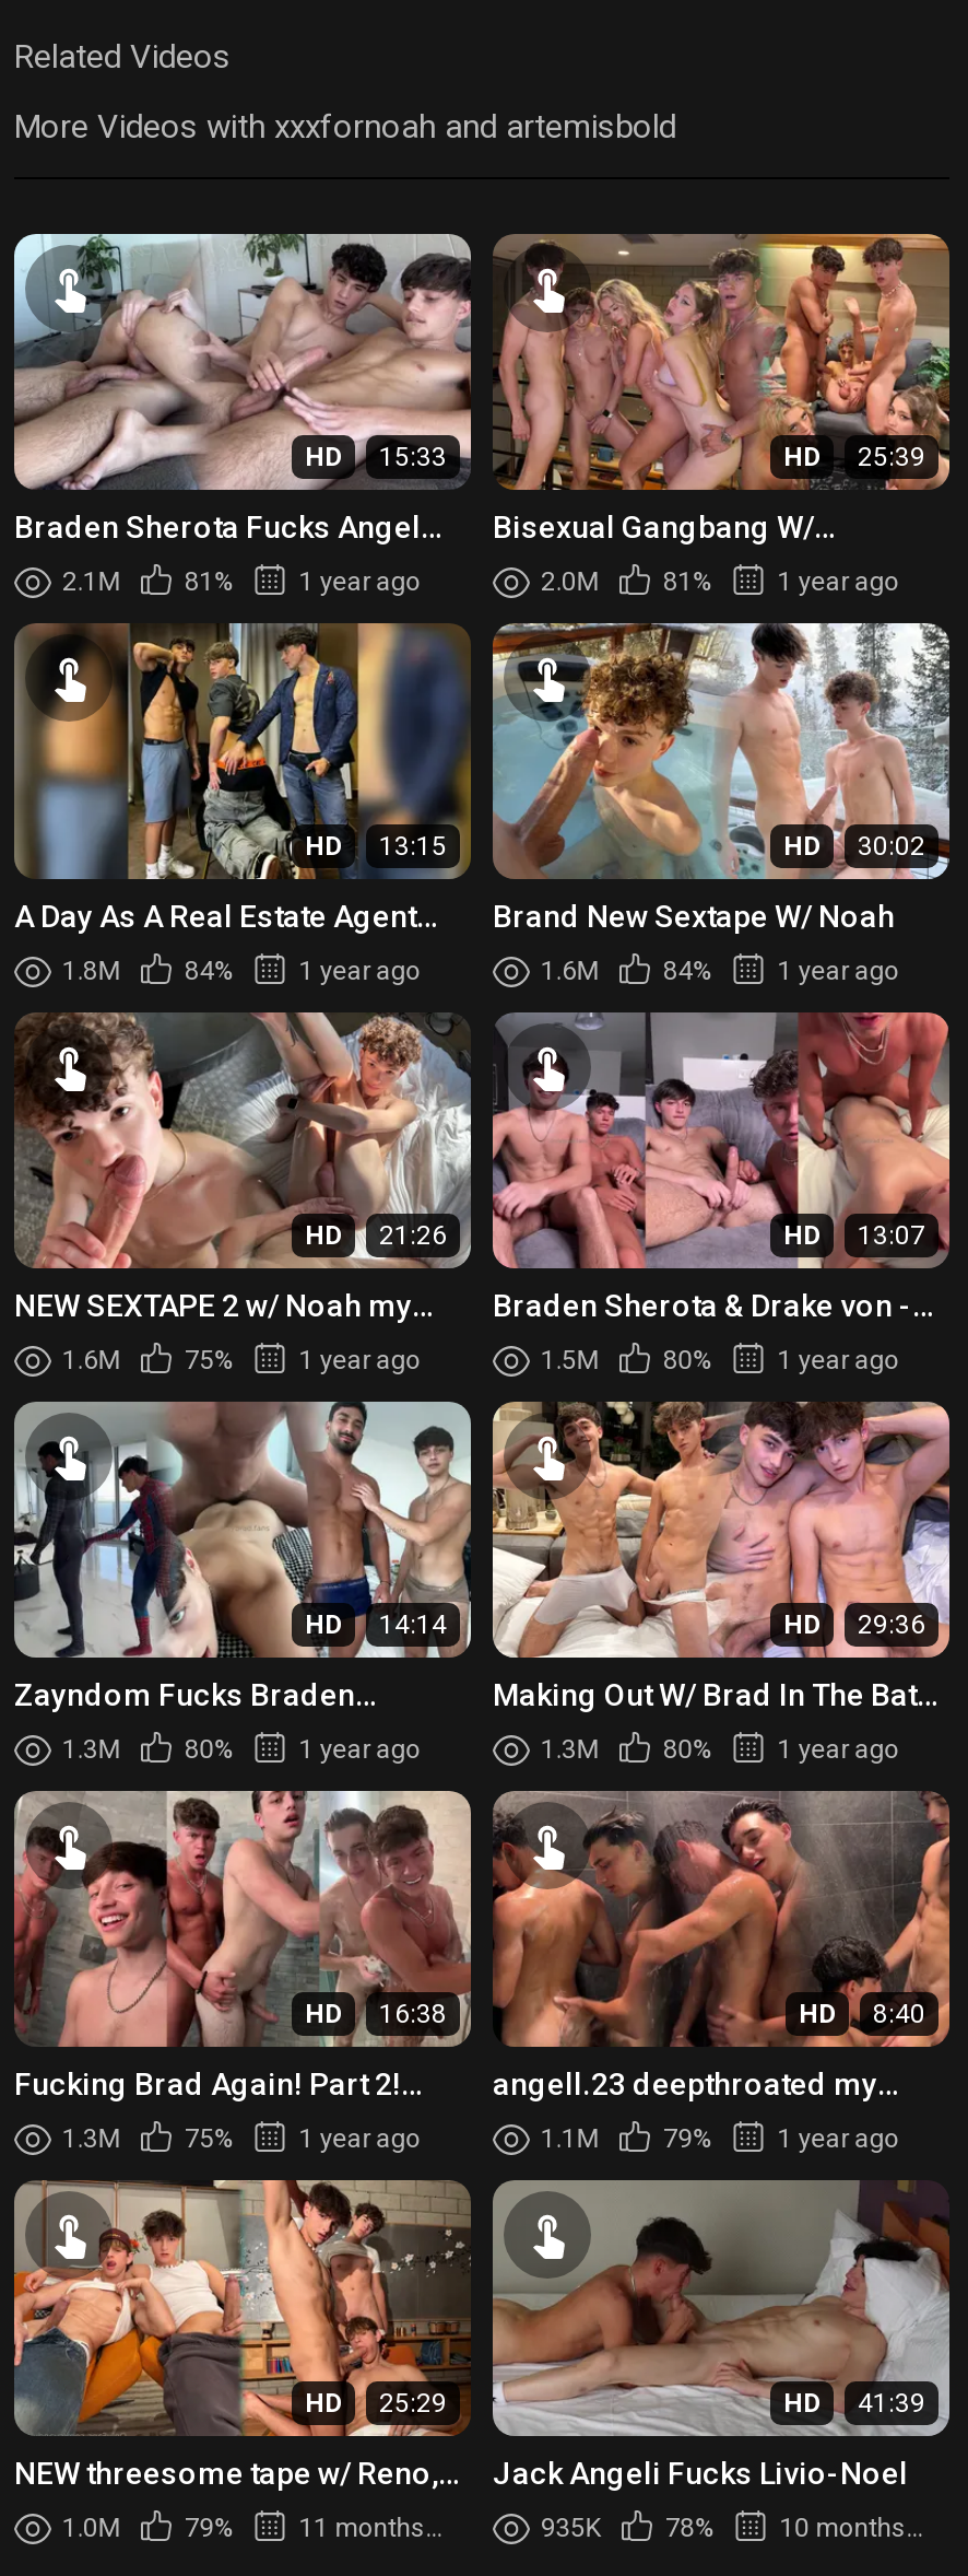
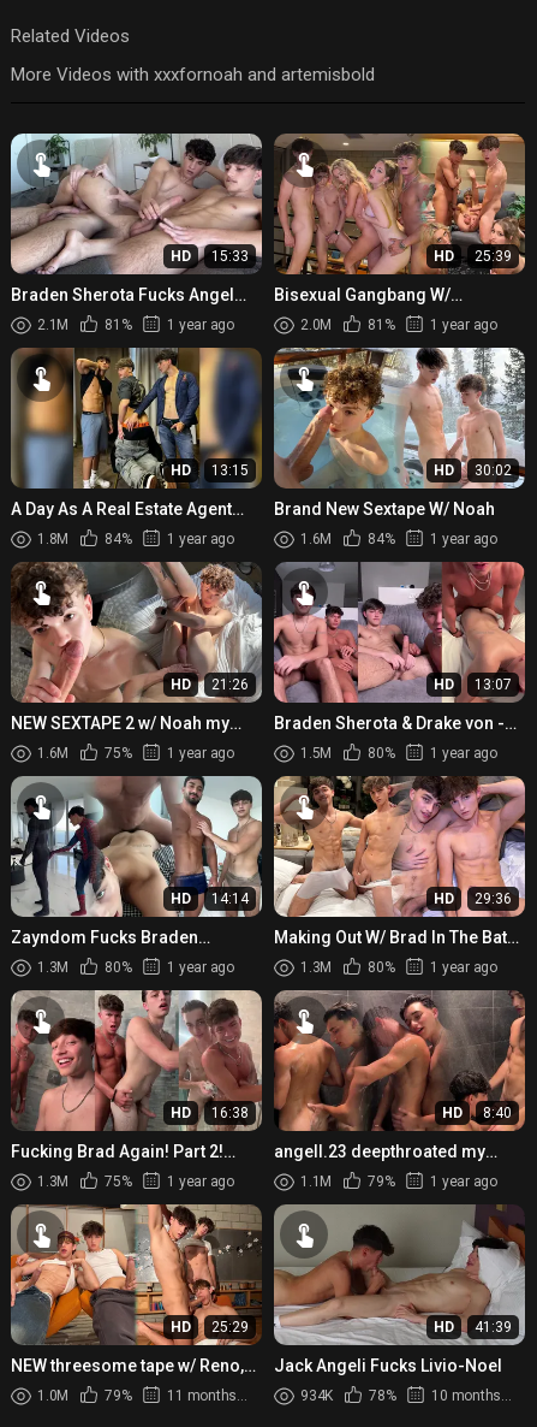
- 935K
+ 934K
